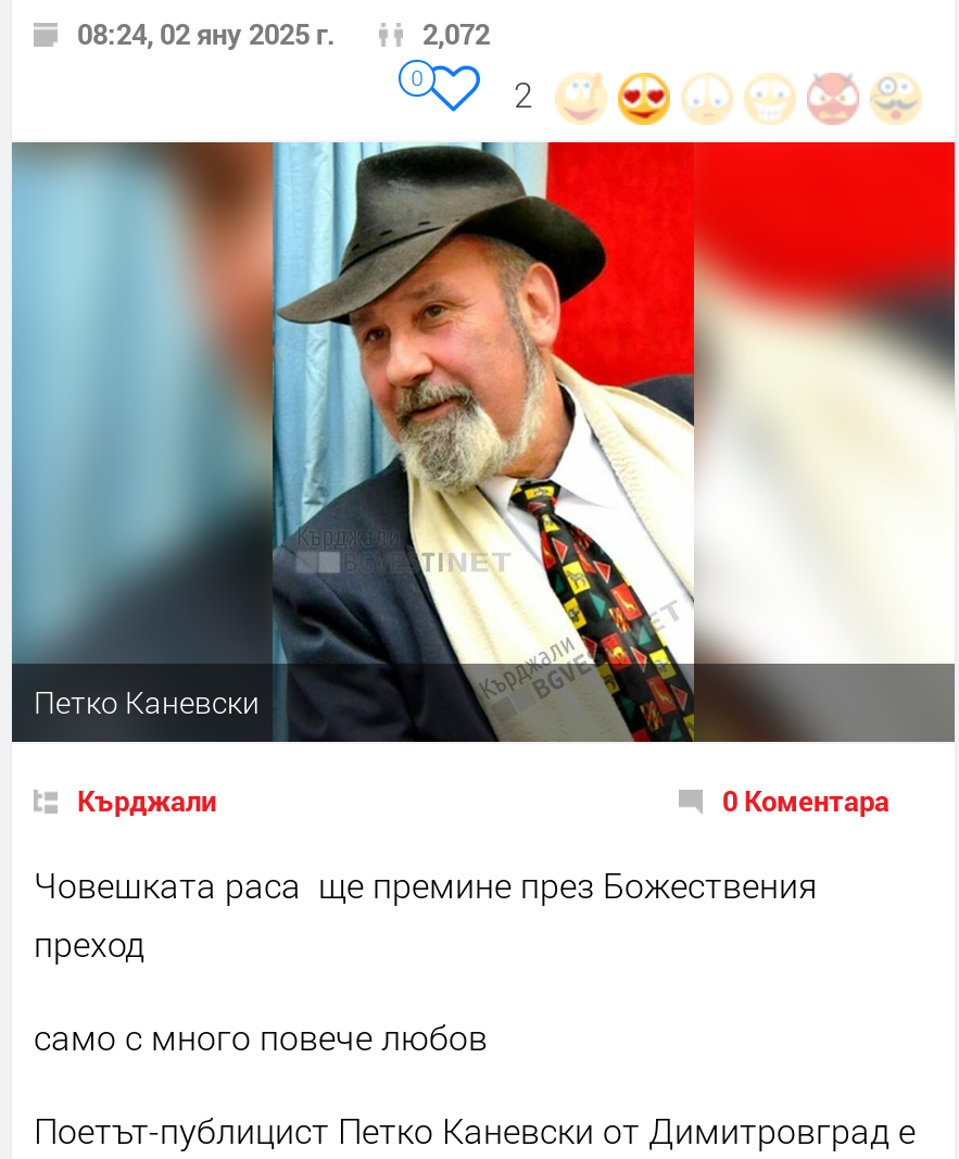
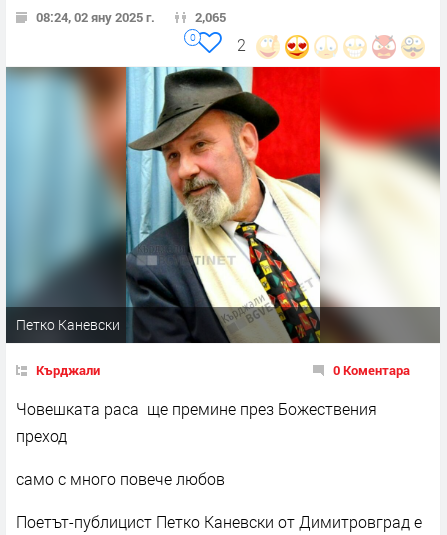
- 2,072
+ 2,065
